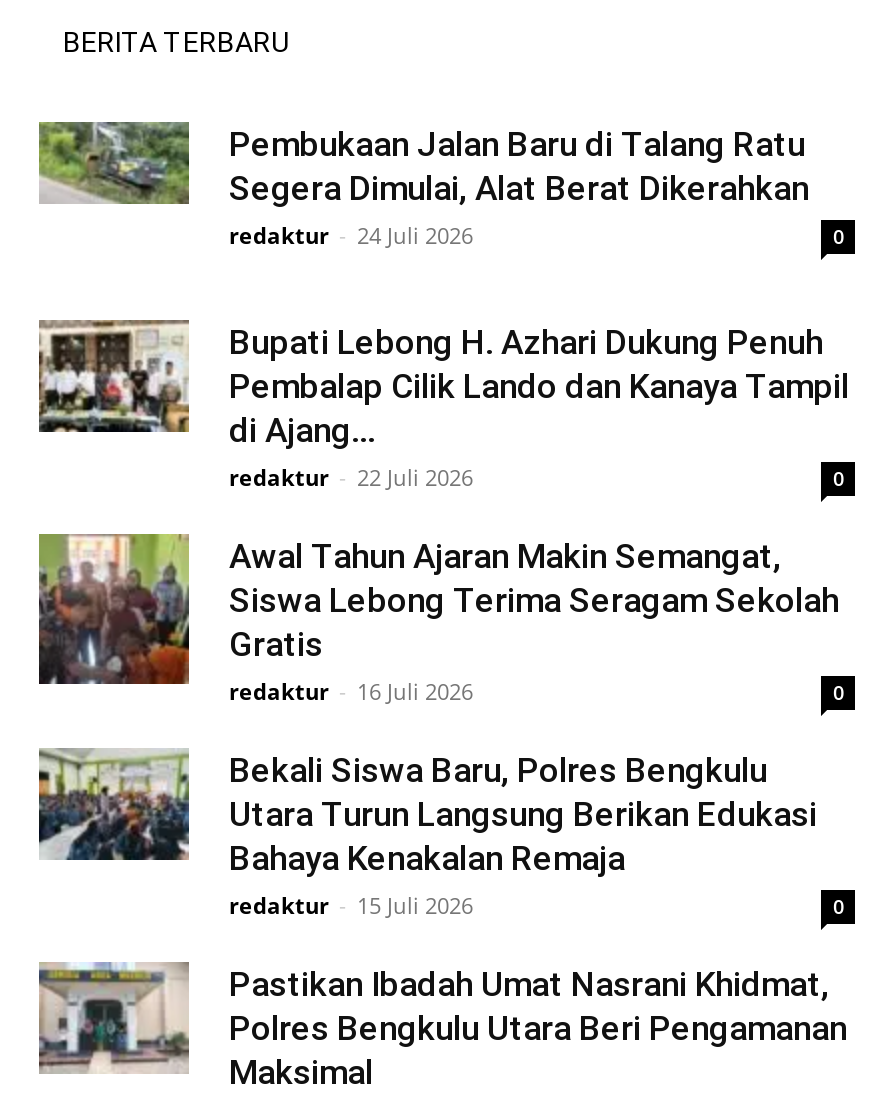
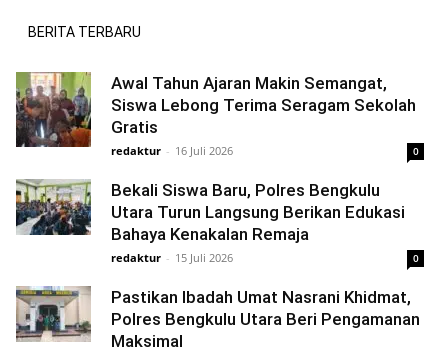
- [image]
- Pembukaan Jalan Baru di Talang Ratu
- Segera Dimulai, Alat Berat Dikerahkan
- redaktur - 24 Juli 2026
- 0
- Bupati Lebong H. Azhari Dukung Penuh
- Pembalap Cilik Lando dan Kanaya Tampil
- di Ajang...
- redaktur - 22 Juli 2026
- 0

- [image]
